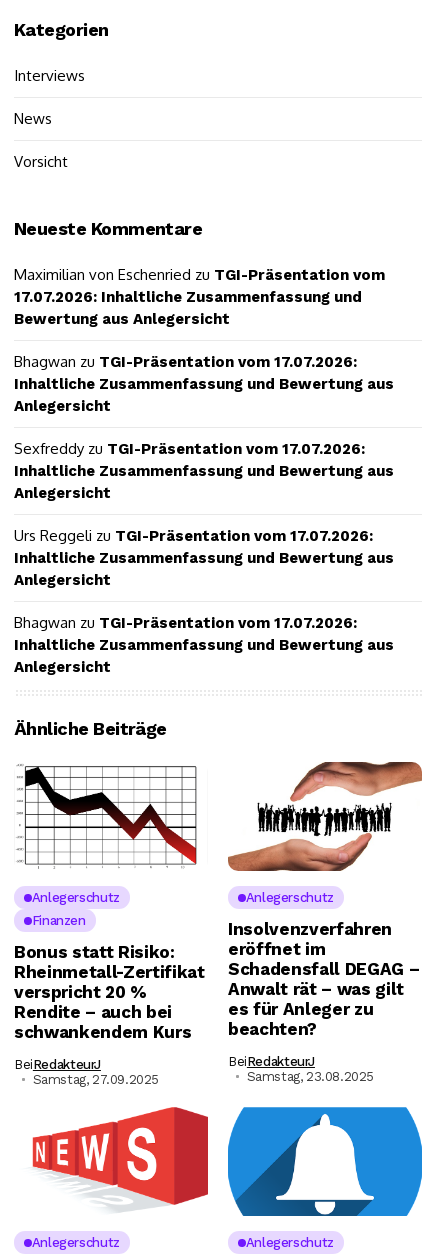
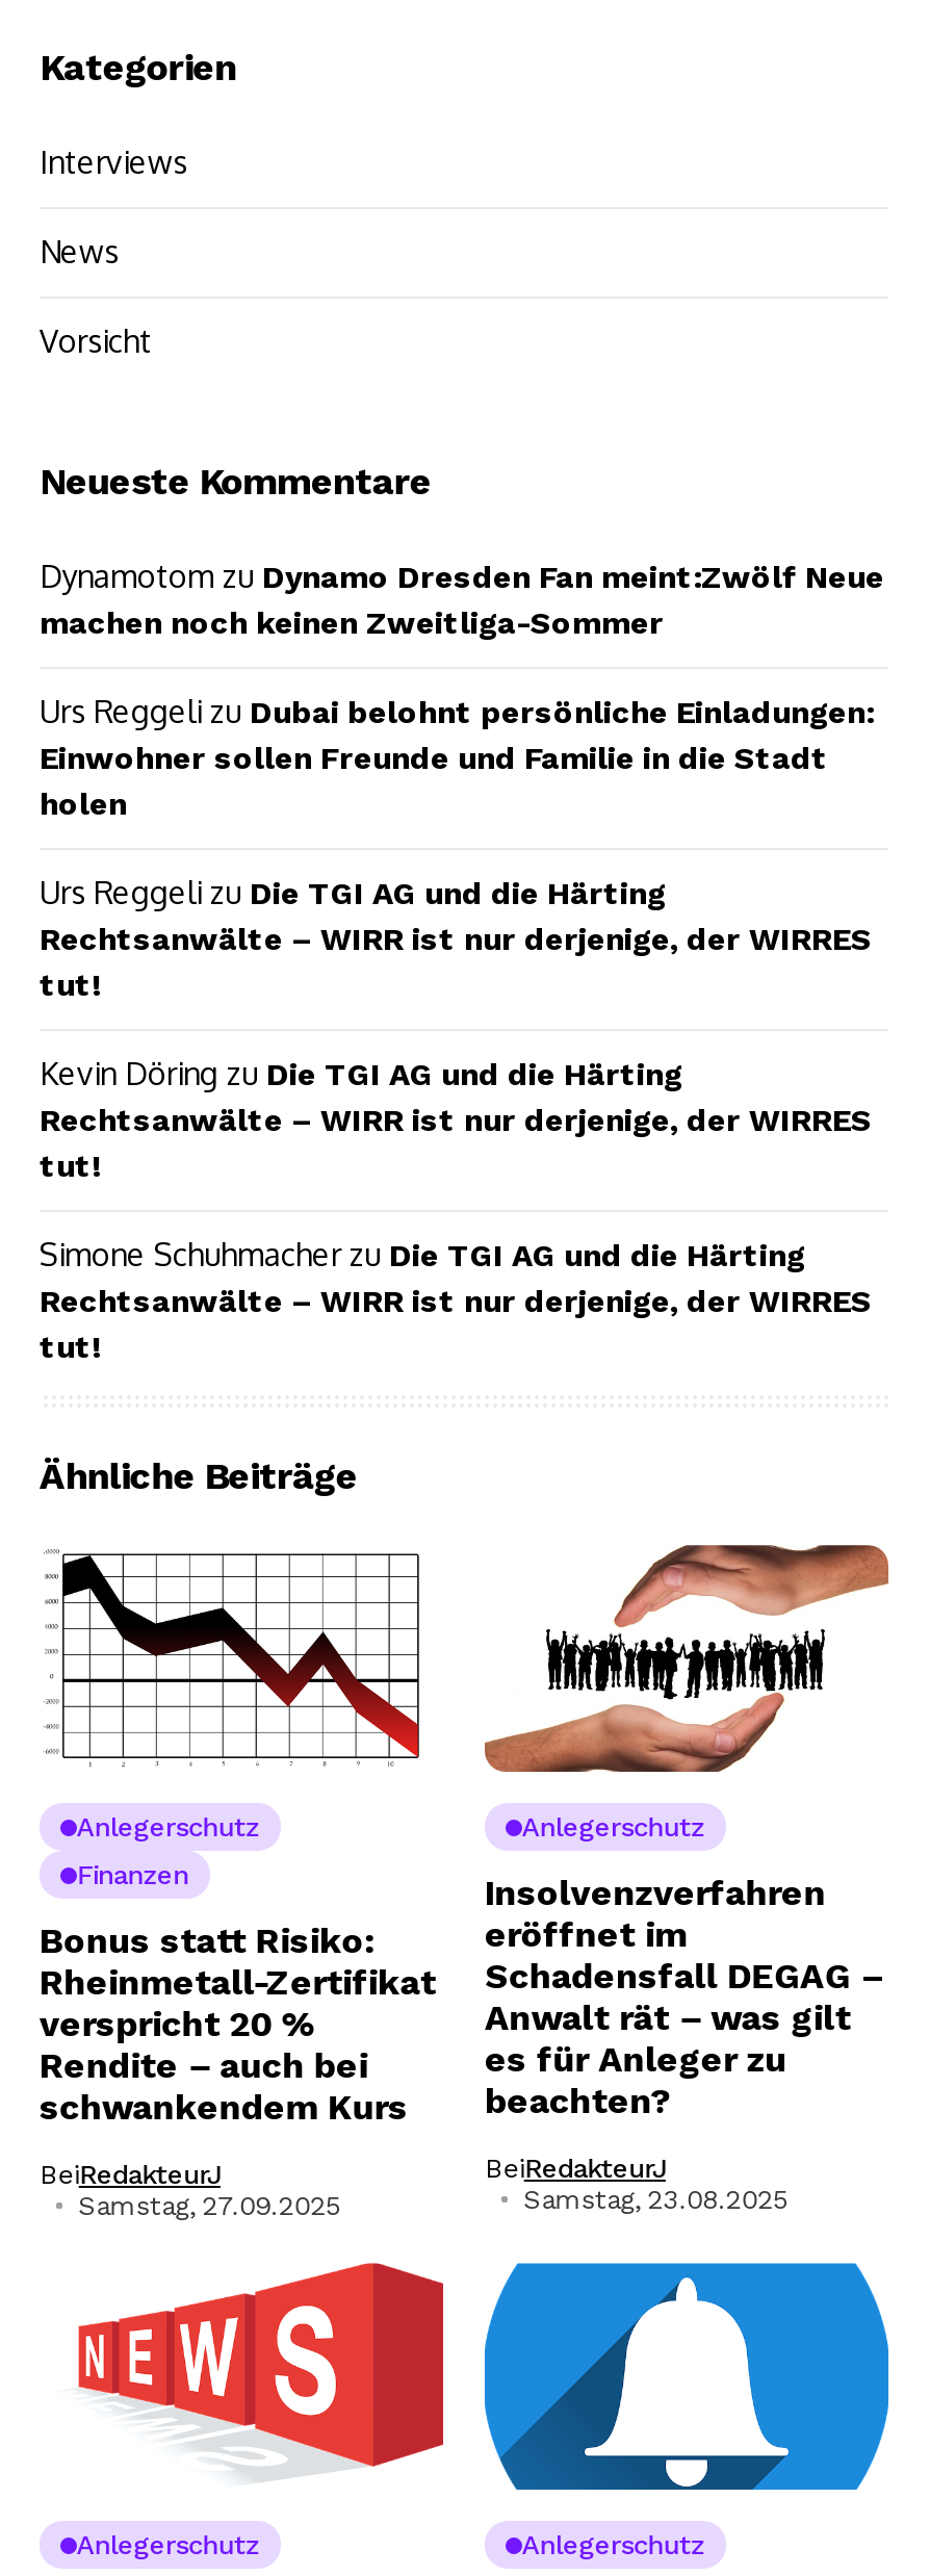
- Maximilian von Eschenried zu TGI-Präsentation vom
- 17.07.2026: Inhaltliche Zusammenfassung und
- Bewertung aus Anlegersicht
+ Dynamotom zu Dynamo Dresden Fan meint:Zwölf Neue
+ machen noch keinen Zweitliga-Sommer

- Bhagwan zu TGI-Präsentation vom 17.07.2026:
- Inhaltliche Zusammenfassung und Bewertung aus
- Anlegersicht
+ Urs Reggeli zu Dubai belohnt persönliche Einladungen:
+ Einwohner sollen Freunde und Familie in die Stadt
+ holen

- Sexfreddy zu TGI-Präsentation vom 17.07.2026:
- Inhaltliche Zusammenfassung und Bewertung aus
- Anlegersicht
+ Urs Reggeli zu Die TGI AG und die Härting
+ Rechtsanwälte – WIRR ist nur derjenige, der WIRRES
+ tut!

- Urs Reggeli zu TGI-Präsentation vom 17.07.2026:
- Inhaltliche Zusammenfassung und Bewertung aus
- Anlegersicht
+ Kevin Döring zu Die TGI AG und die Härting
+ Rechtsanwälte – WIRR ist nur derjenige, der WIRRES
+ tut!

- Bhagwan zu TGI-Präsentation vom 17.07.2026:
- Inhaltliche Zusammenfassung und Bewertung aus
- Anlegersicht
+ Simone Schuhmacher zu Die TGI AG und die Härting
+ Rechtsanwälte – WIRR ist nur derjenige, der WIRRES
+ tut!
